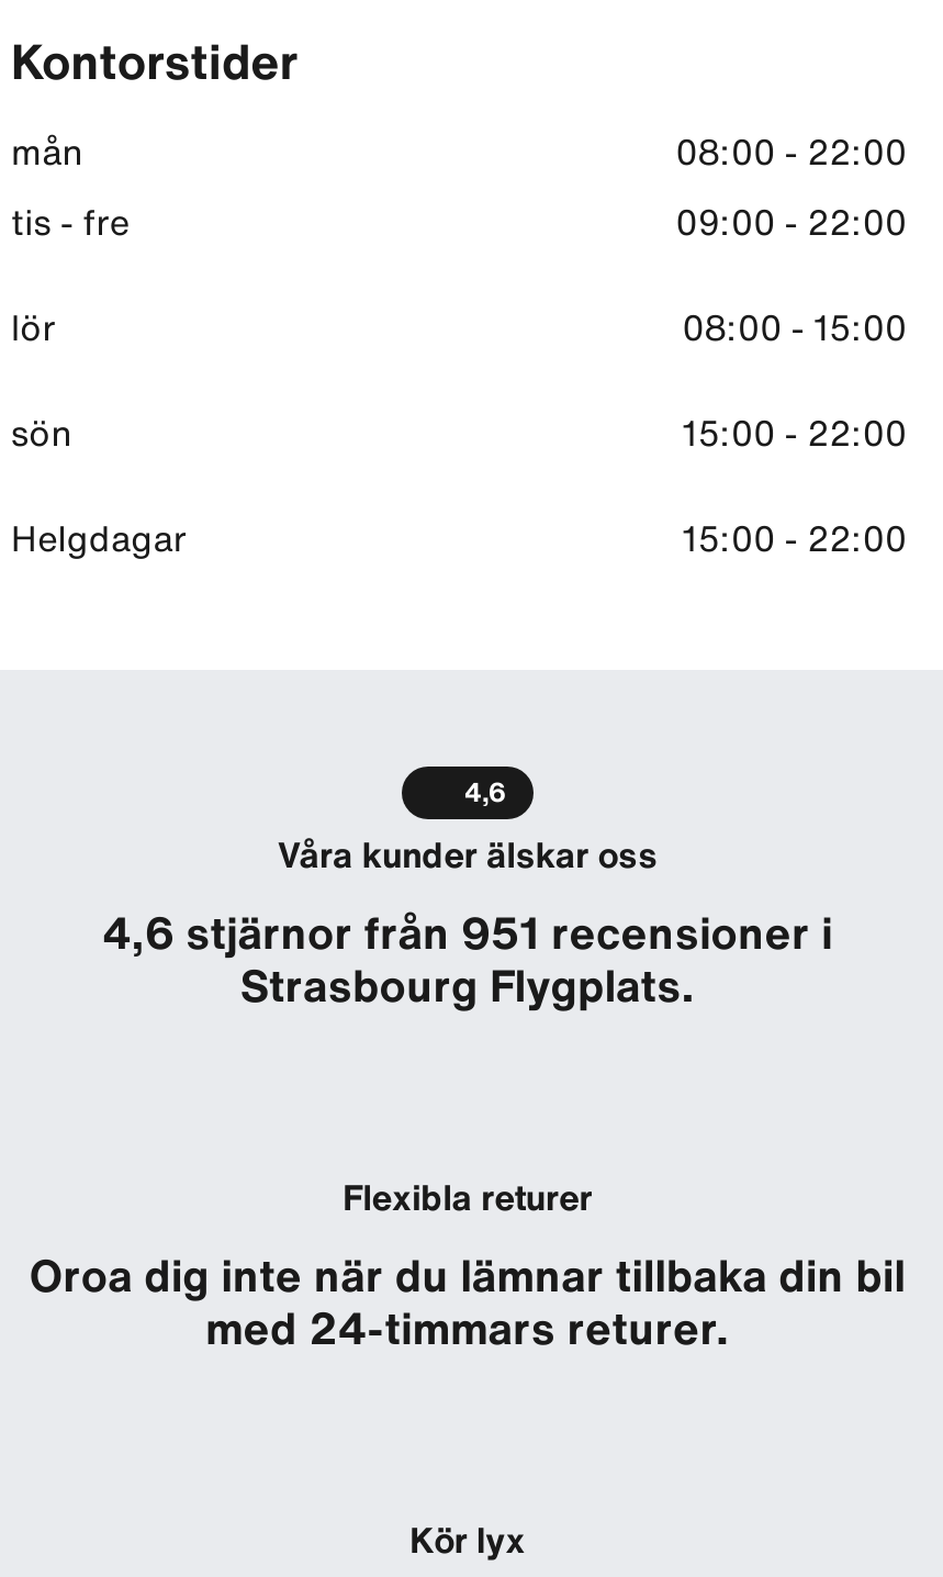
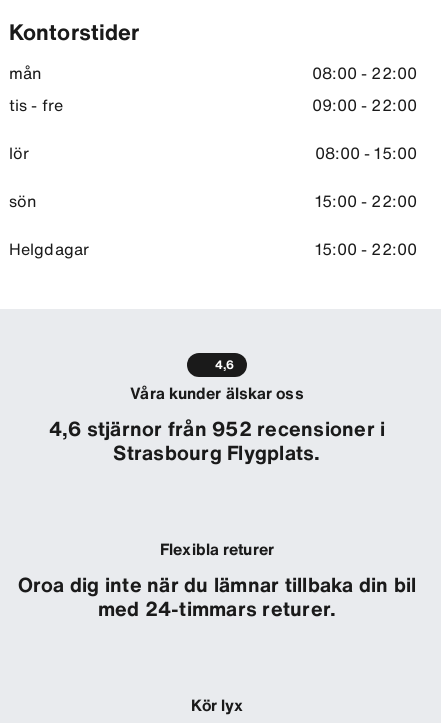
- 4,6 stjärnor från 951 recensioner i
+ 4,6 stjärnor från 952 recensioner i
